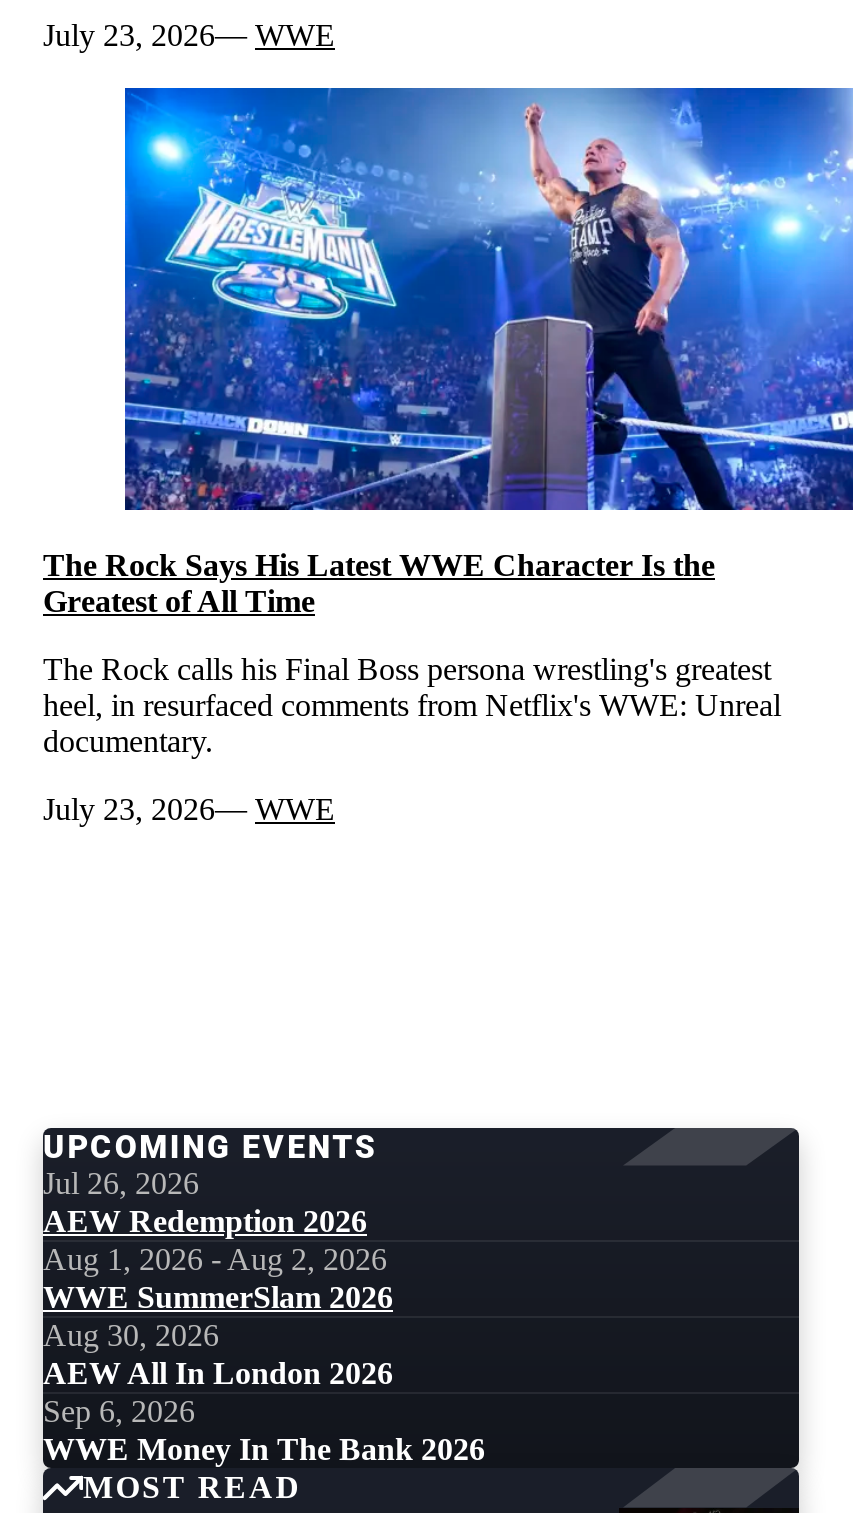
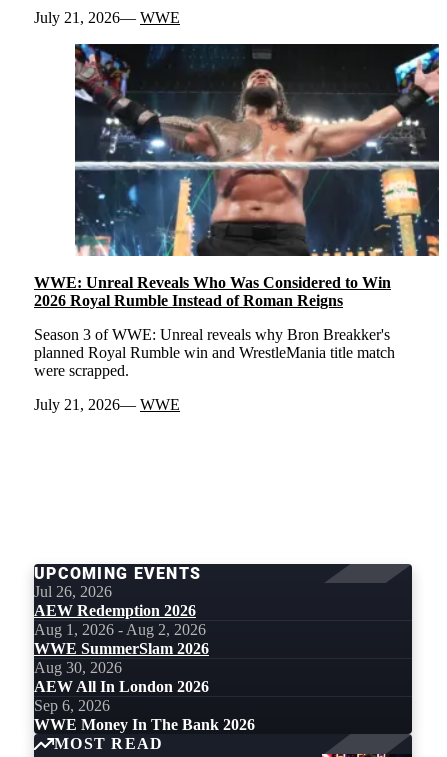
- July 23, 2026 WWE
+ July 21, 2026 WWE

- [image]
- The Rock Says His Latest WWE Character Is the
- Greatest of All Time
+ [image]
+ WWE: Unreal Reveals Who Was Considered to Win
+ 2026 Royal Rumble Instead of Roman Reigns

- The Rock calls his Final Boss persona wrestling's greatest
- heel, in resurfaced comments from Netflix's WWE: Unreal
- documentary.
+ Season 3 of WWE: Unreal reveals why Bron Breakker's
+ planned Royal Rumble win and WrestleMania title match
+ were scrapped.

- July 23, 2026 WWE
+ July 21, 2026 WWE
